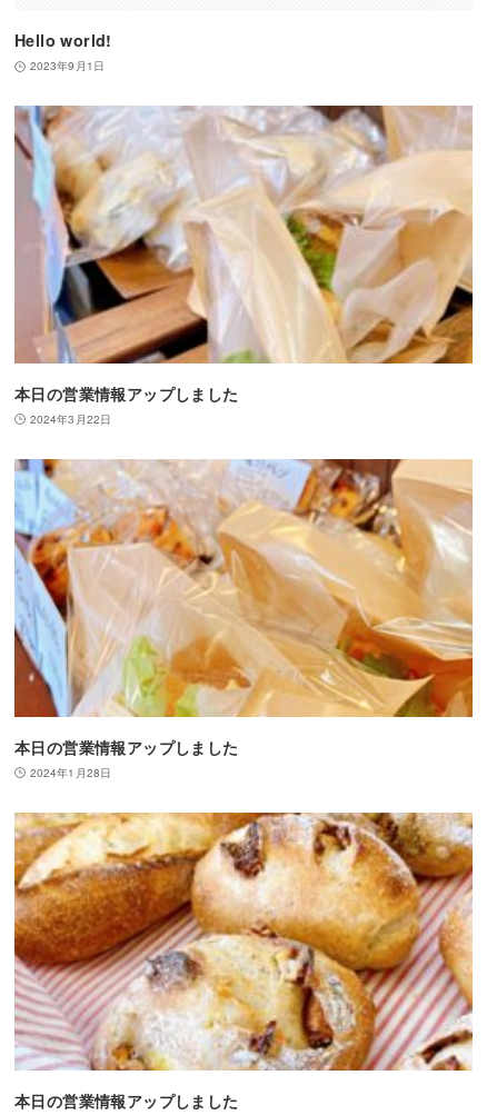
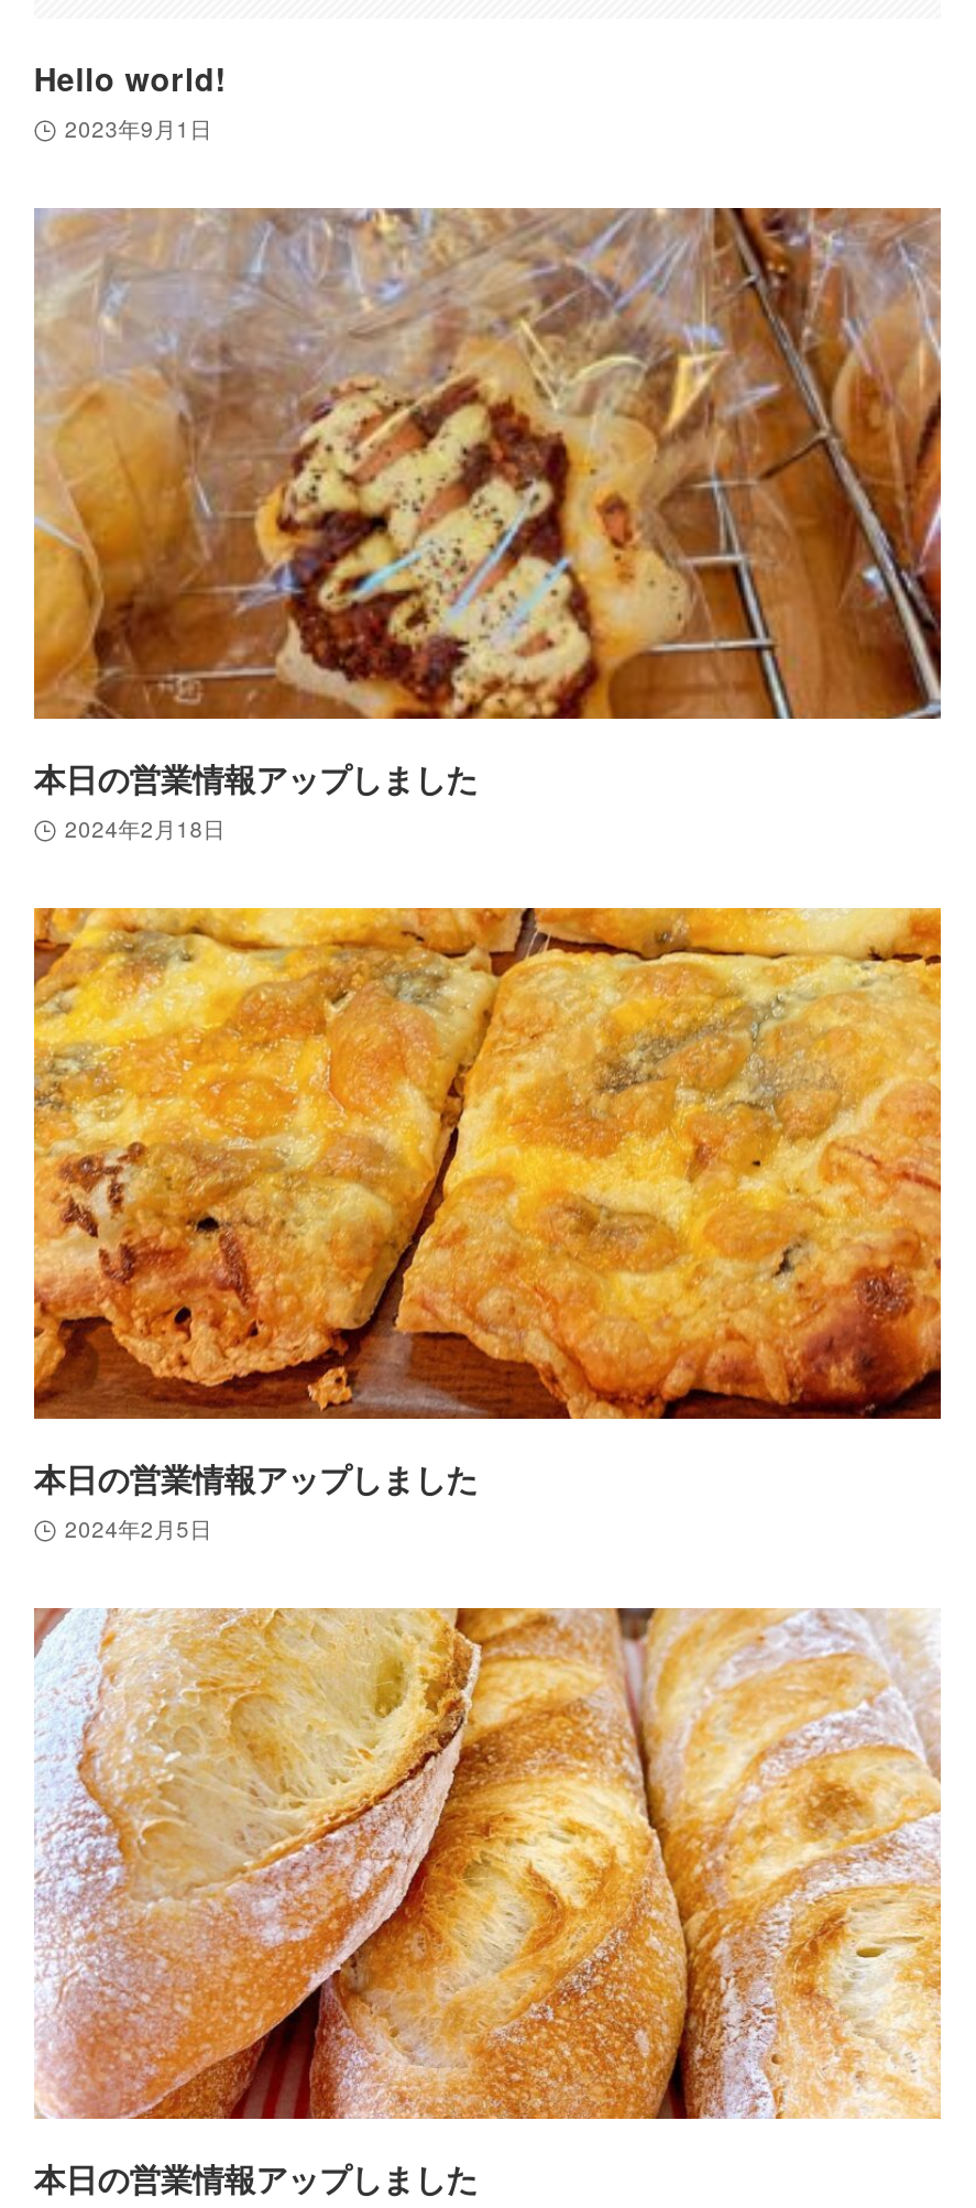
- [image]
+ [image]

- 2024年3月22日
+ 2024年2月18日

- [image]
+ [image]

- 2024年1月28日
+ 2024年2月5日

- [image]
+ [image]
